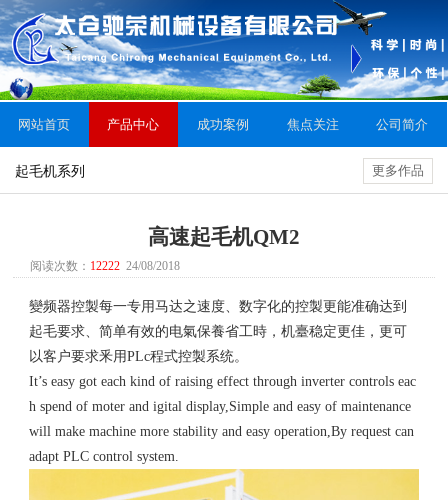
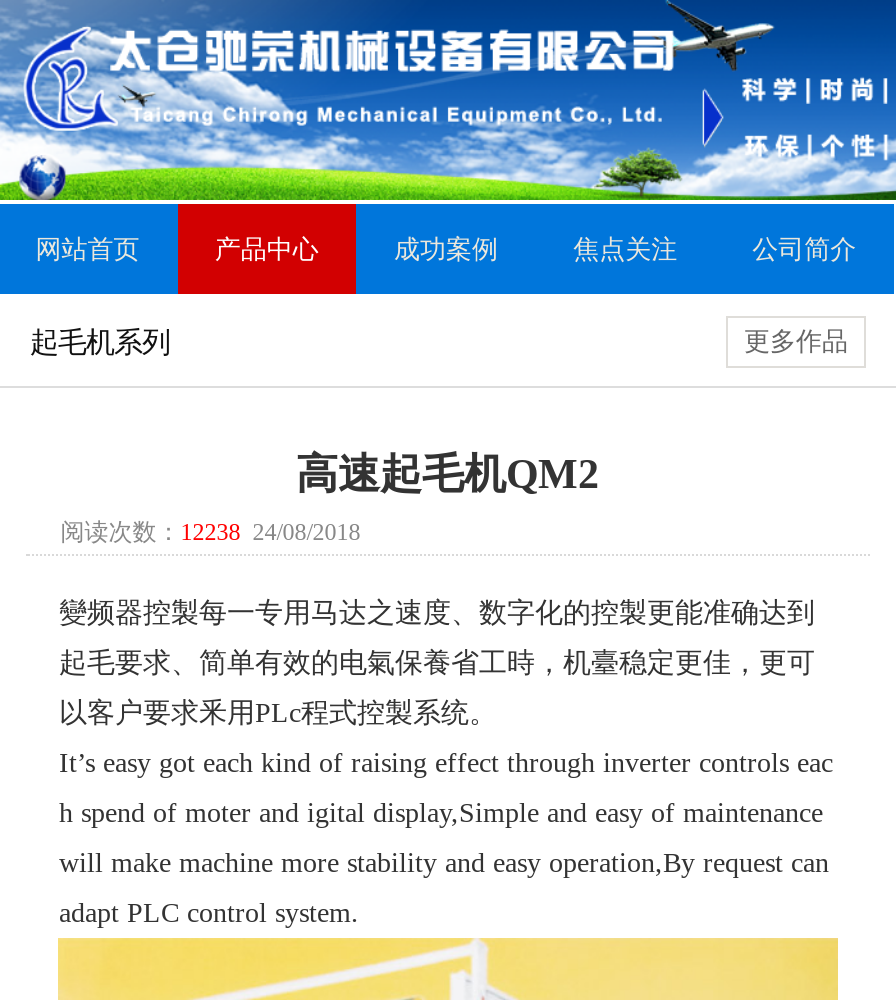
- 阅读次数：12222 24/08/2018
+ 阅读次数：12238 24/08/2018
